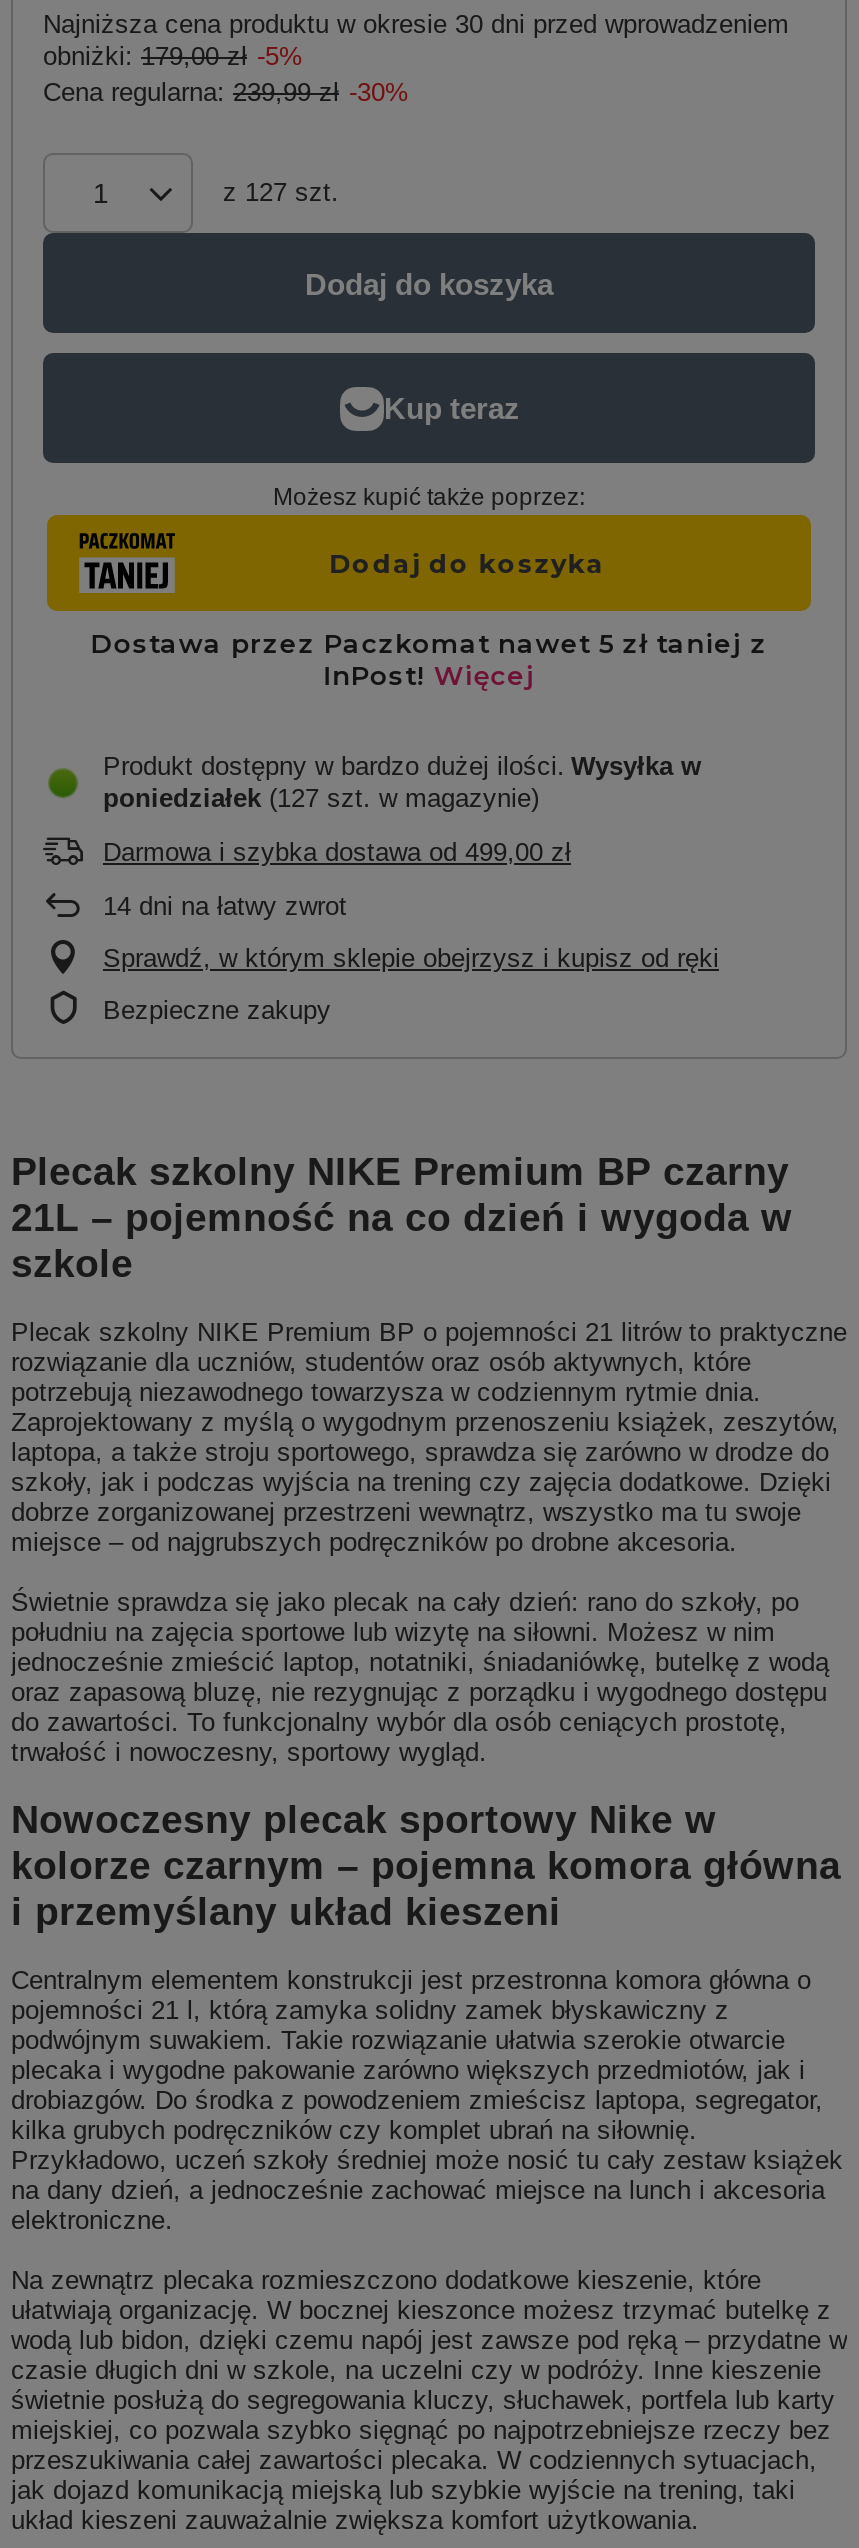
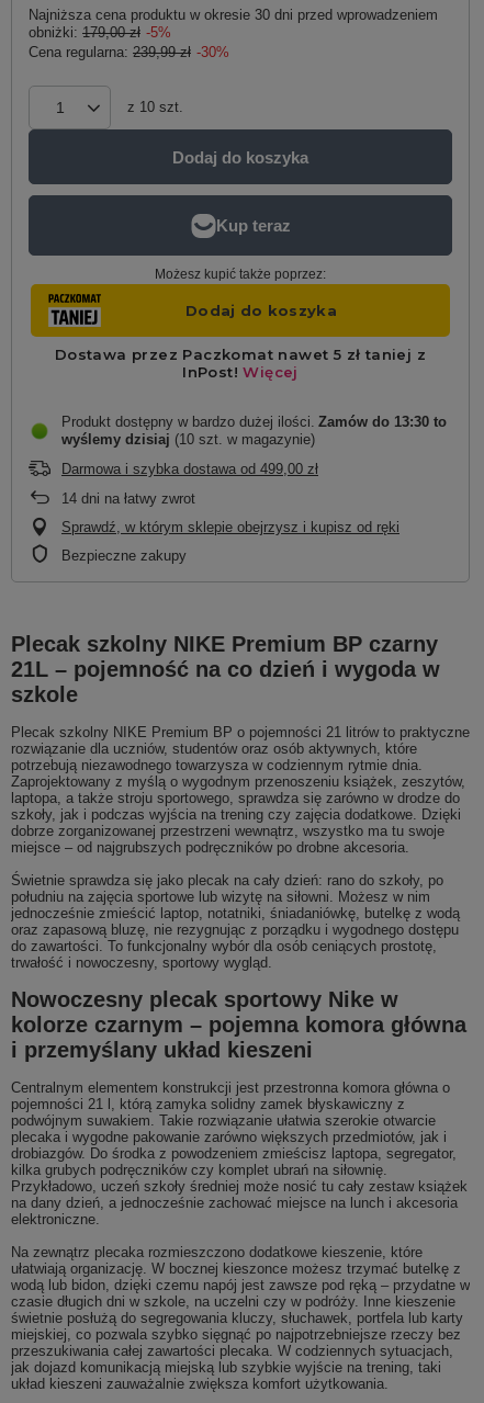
- z 127 szt.
+ z 10 szt.

- Produkt dostępny w bardzo dużej ilości Wysyłka w
- poniedziałek (127 szt. w magazynie)
+ Produkt dostępny w bardzo dużej ilości Zamów do 13:30 to
+ wyślemy dzisiaj (10 szt. w magazynie)
